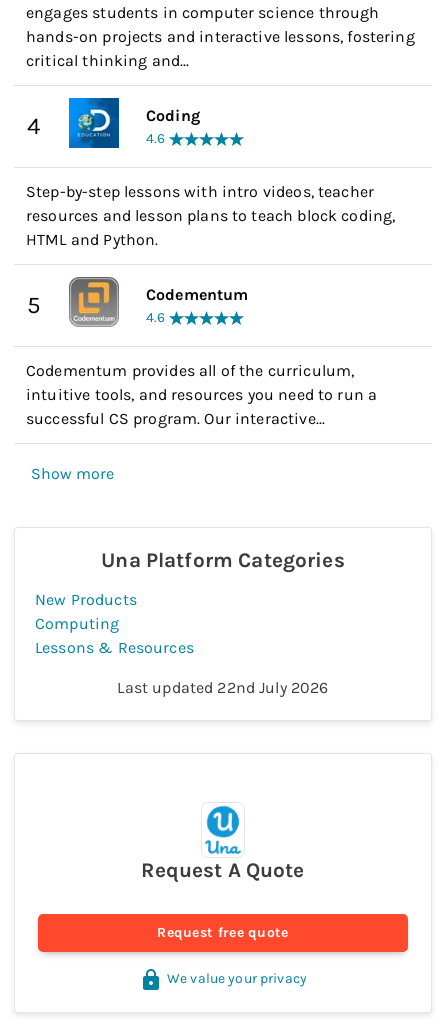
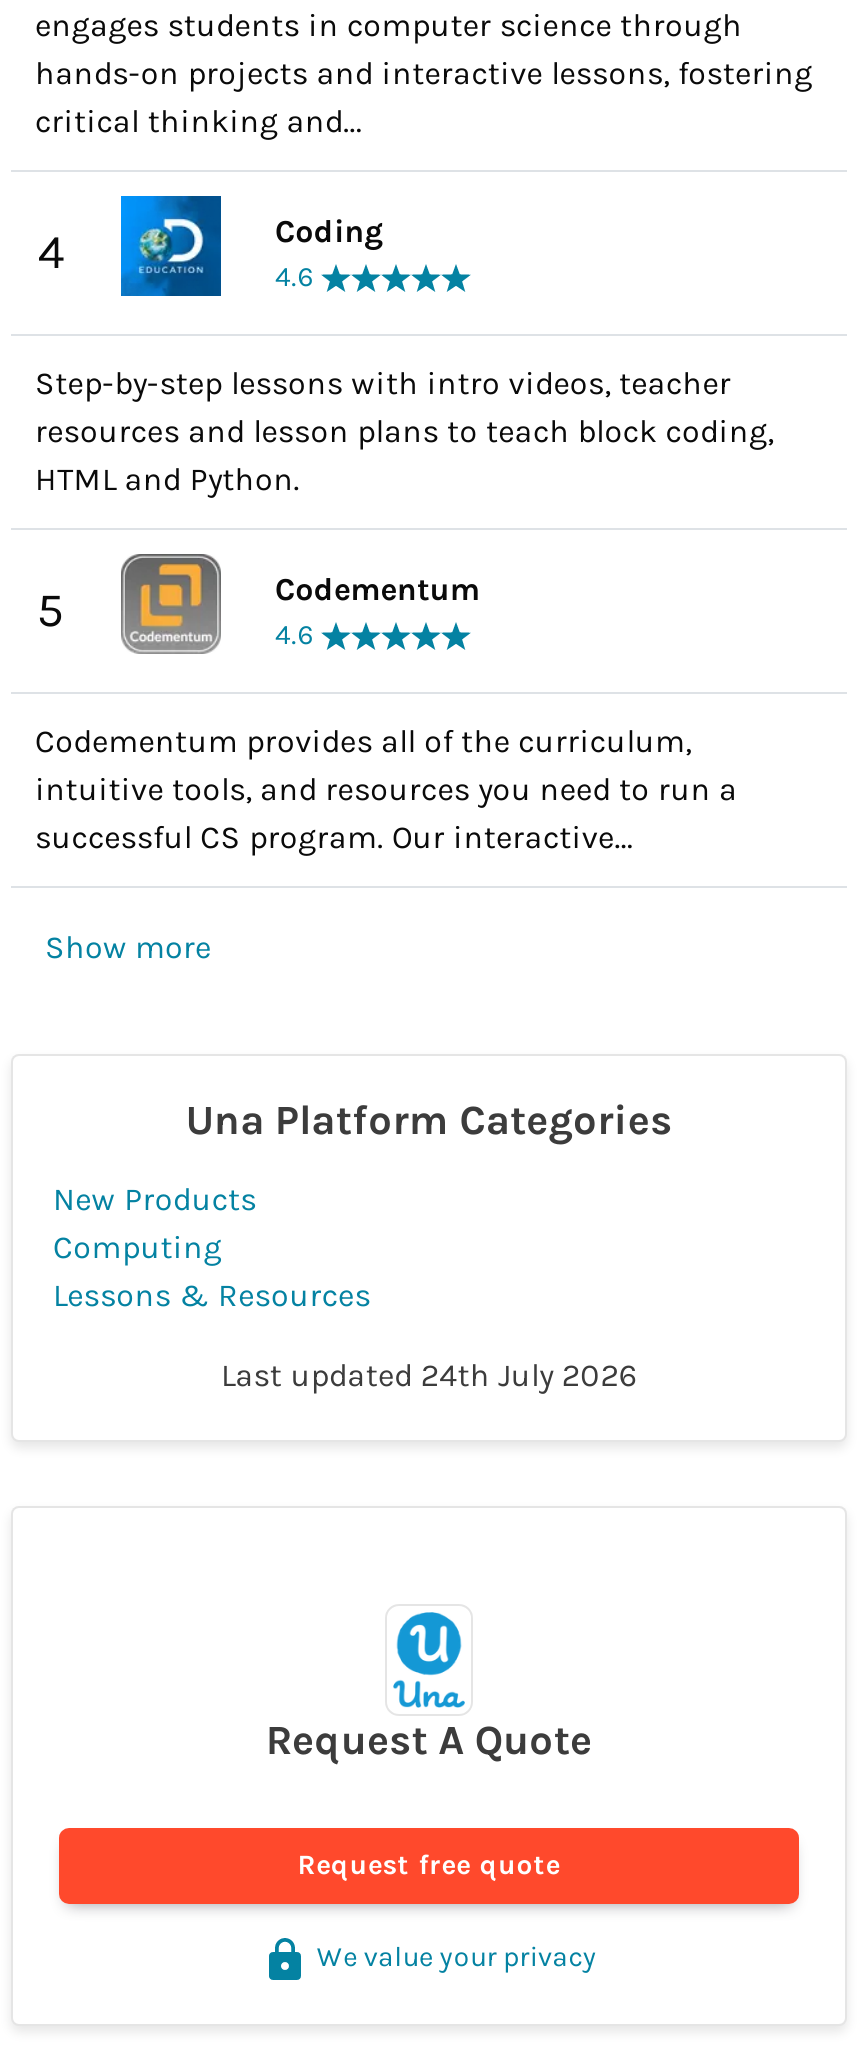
- Last updated 22nd July 2026
+ Last updated 24th July 2026
